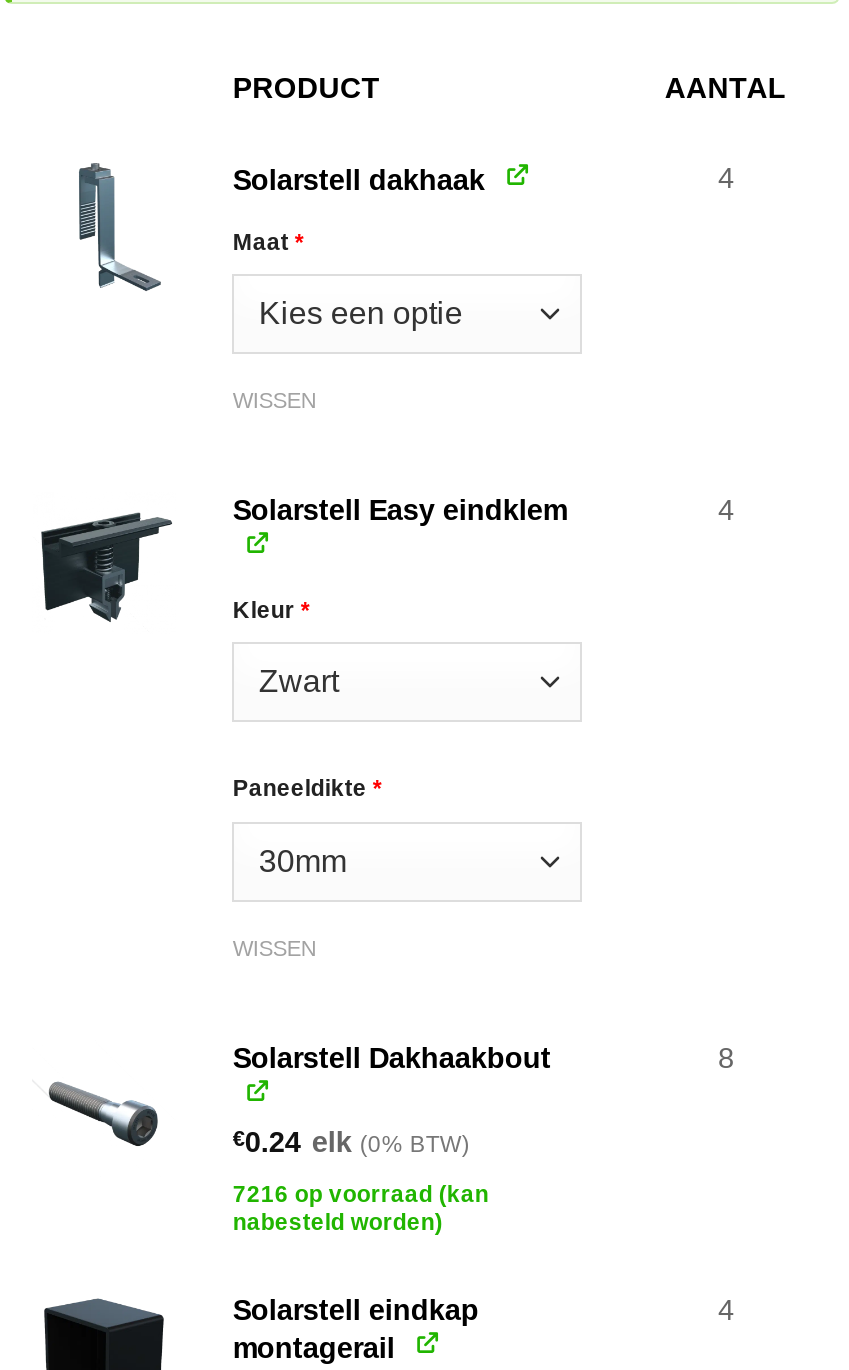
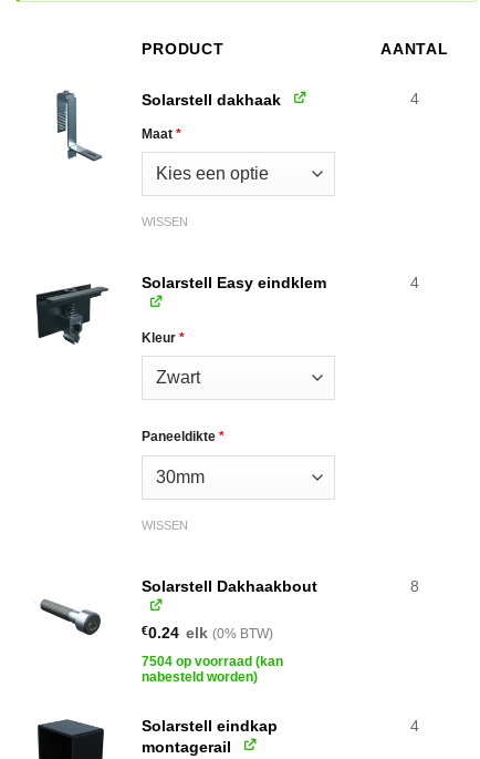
- 7216 op voorraad (kan
+ 7504 op voorraad (kan
